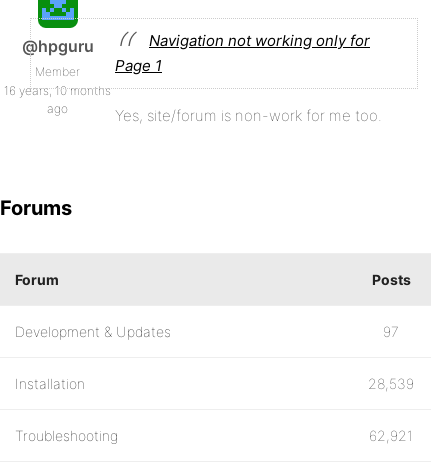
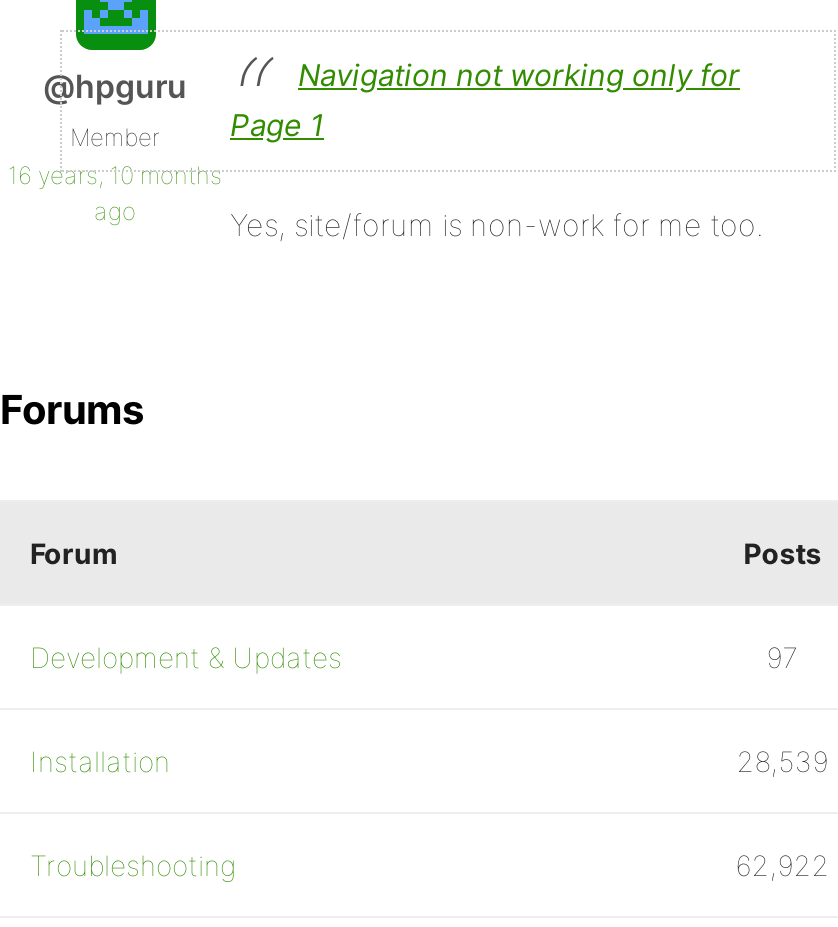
- 62,921
+ 62,922
